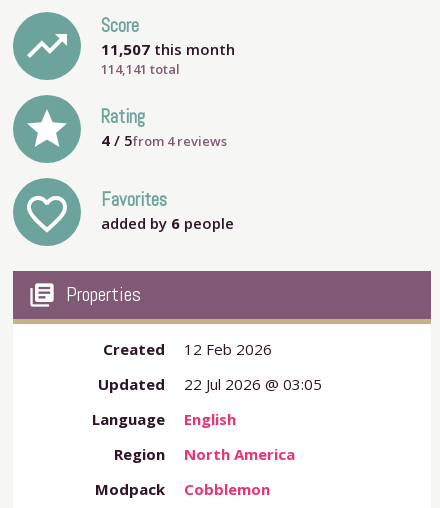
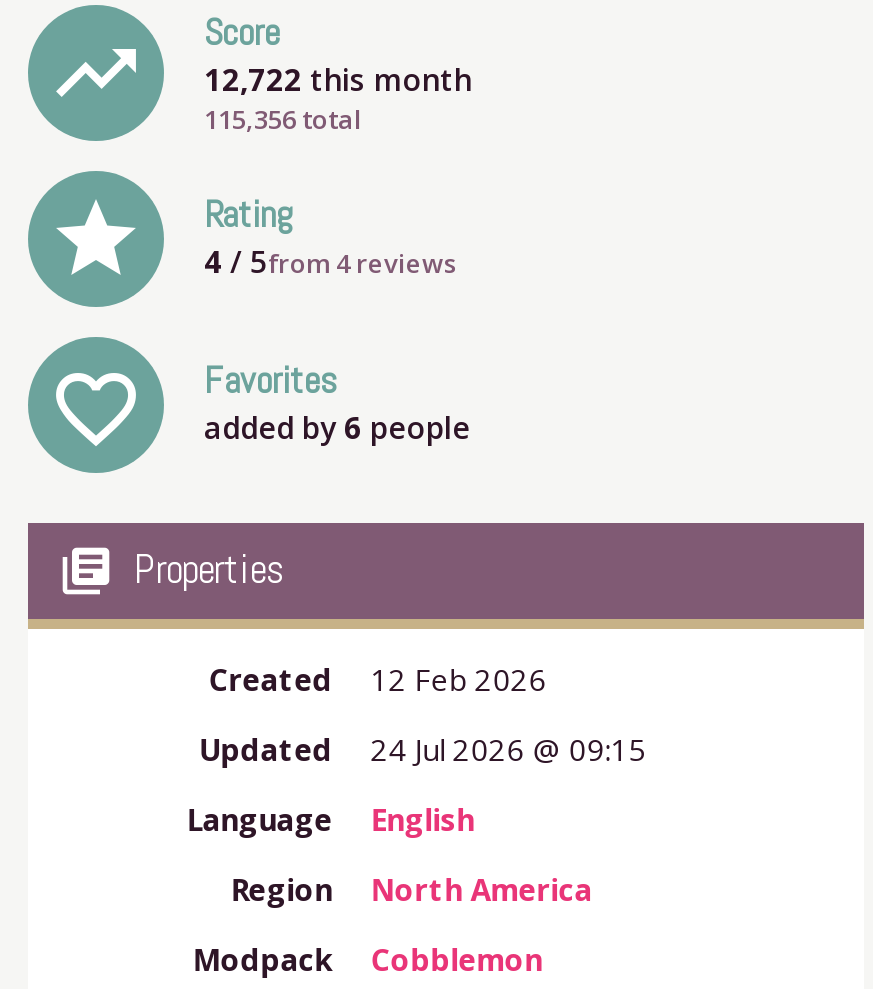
- 11,507 this month
+ 12,722 this month

- 114,141 total
+ 115,356 total

- Updated 22 Jul 2026 @ 03:05
+ Updated 24 Jul 2026 @ 09:15
